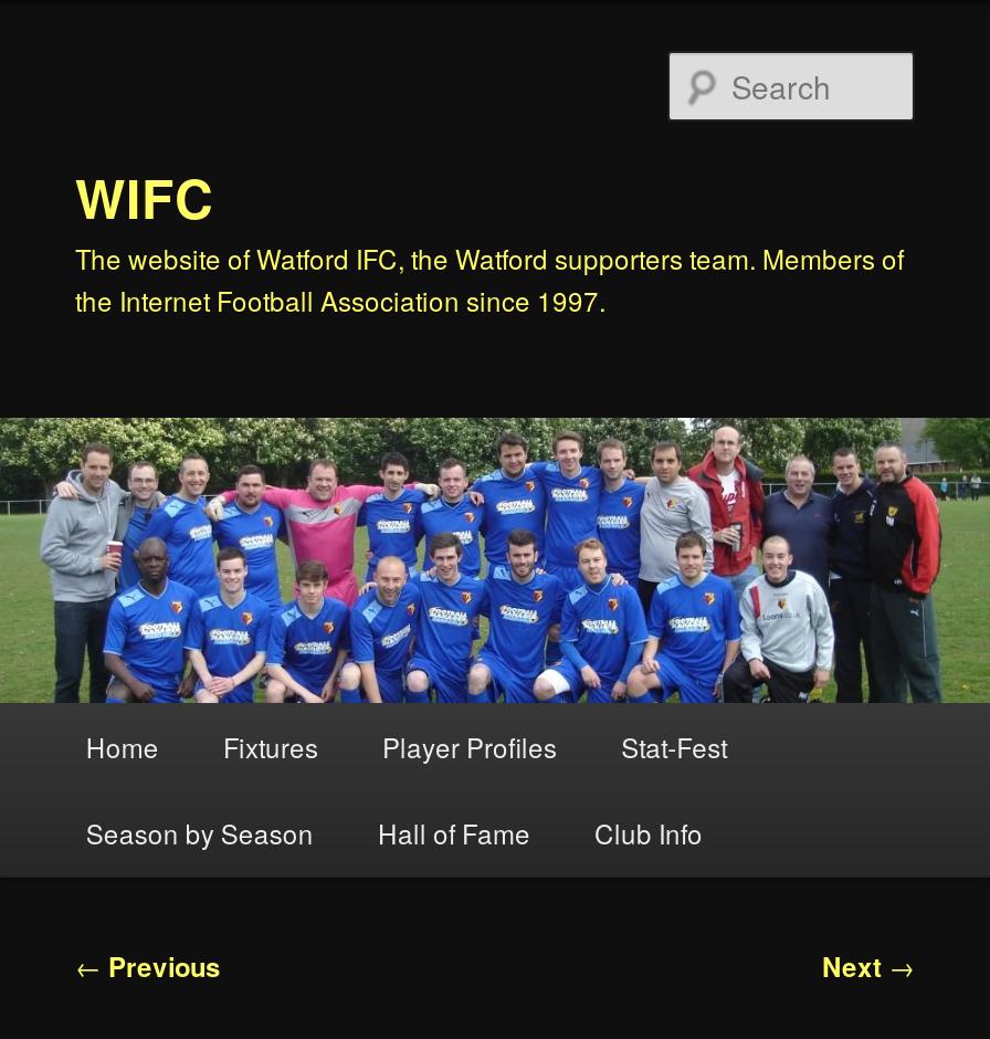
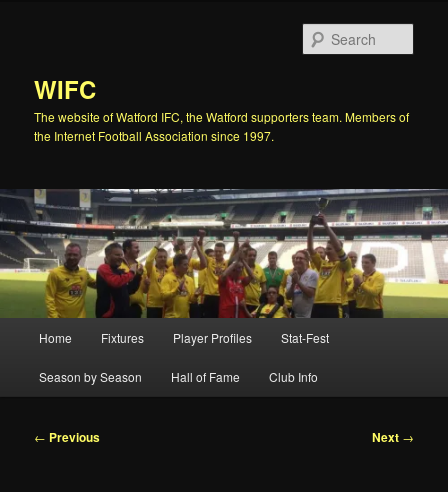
- [image]
+ [image]
